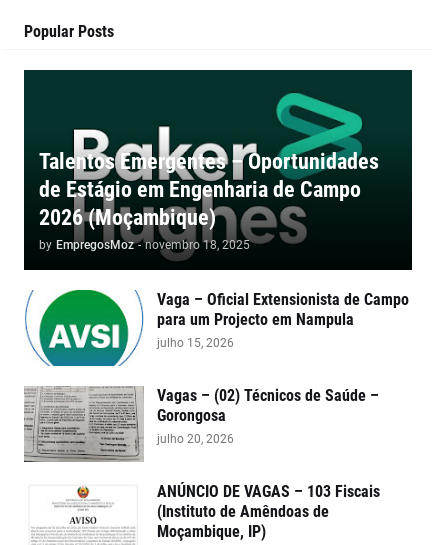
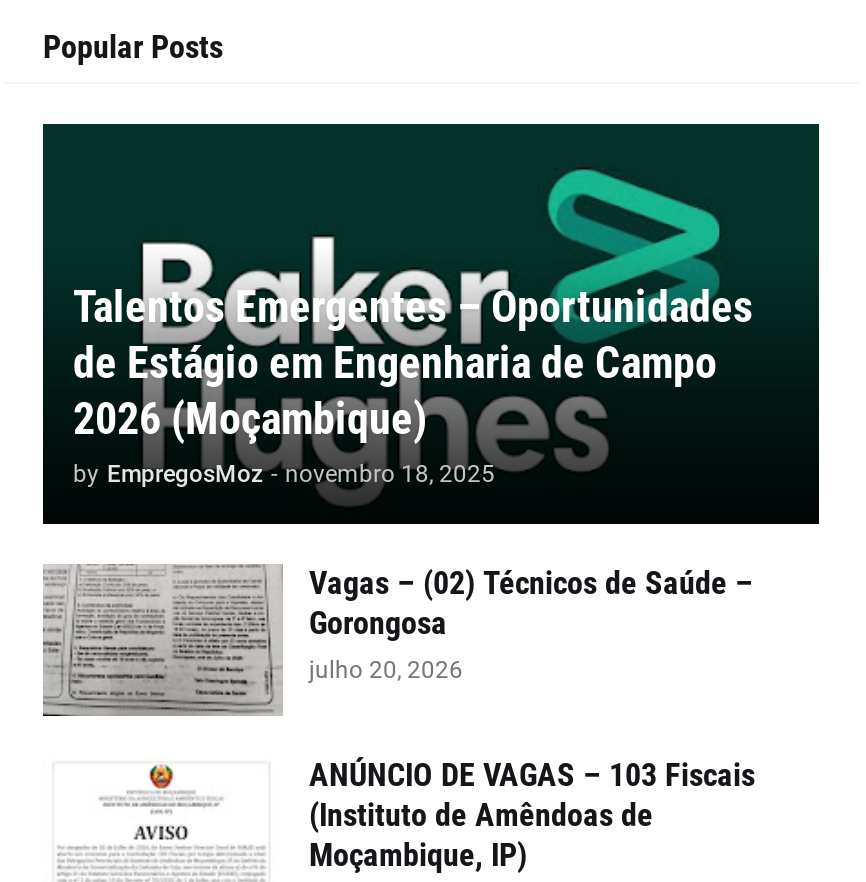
- [image]
- Vaga – Oficial Extensionista de Campo
- para um Projecto em Nampula
- julho 15, 2026
